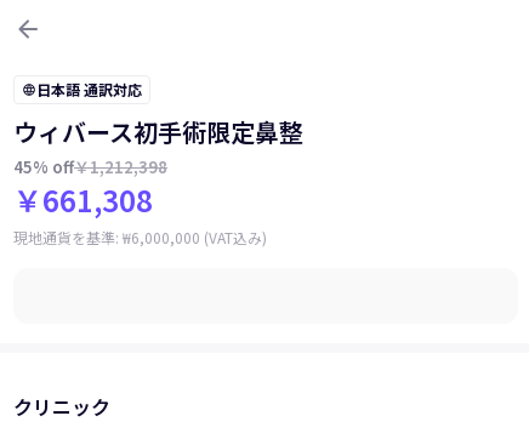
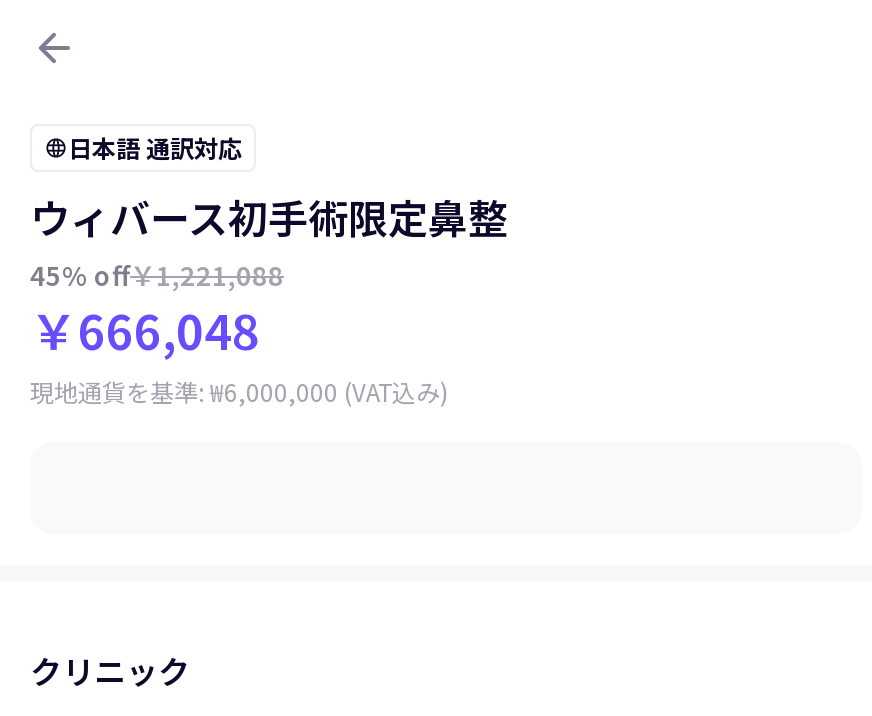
- 45% off￥1,212,398
+ 45% off￥1,221,088

- ￥661,308
+ ￥666,048
